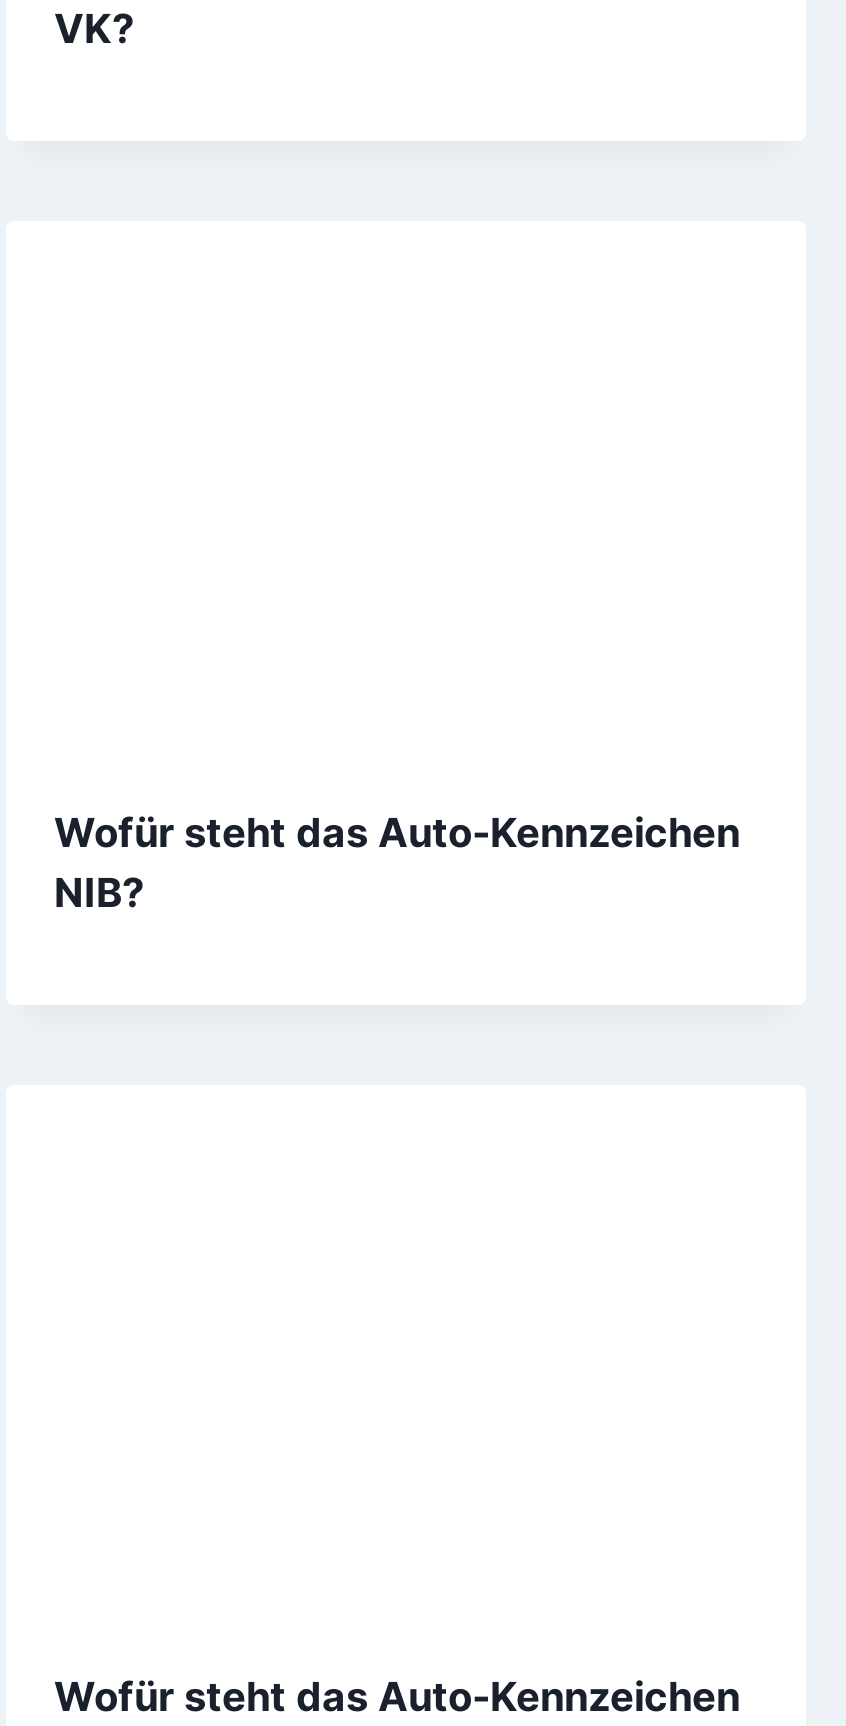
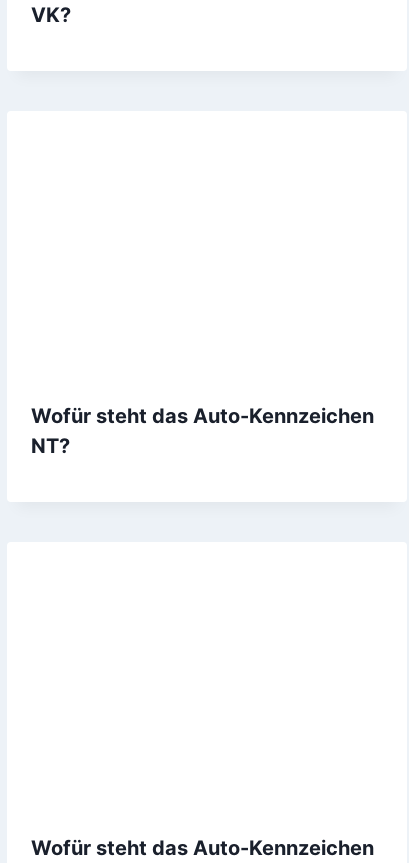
- NIB?
+ NT?
